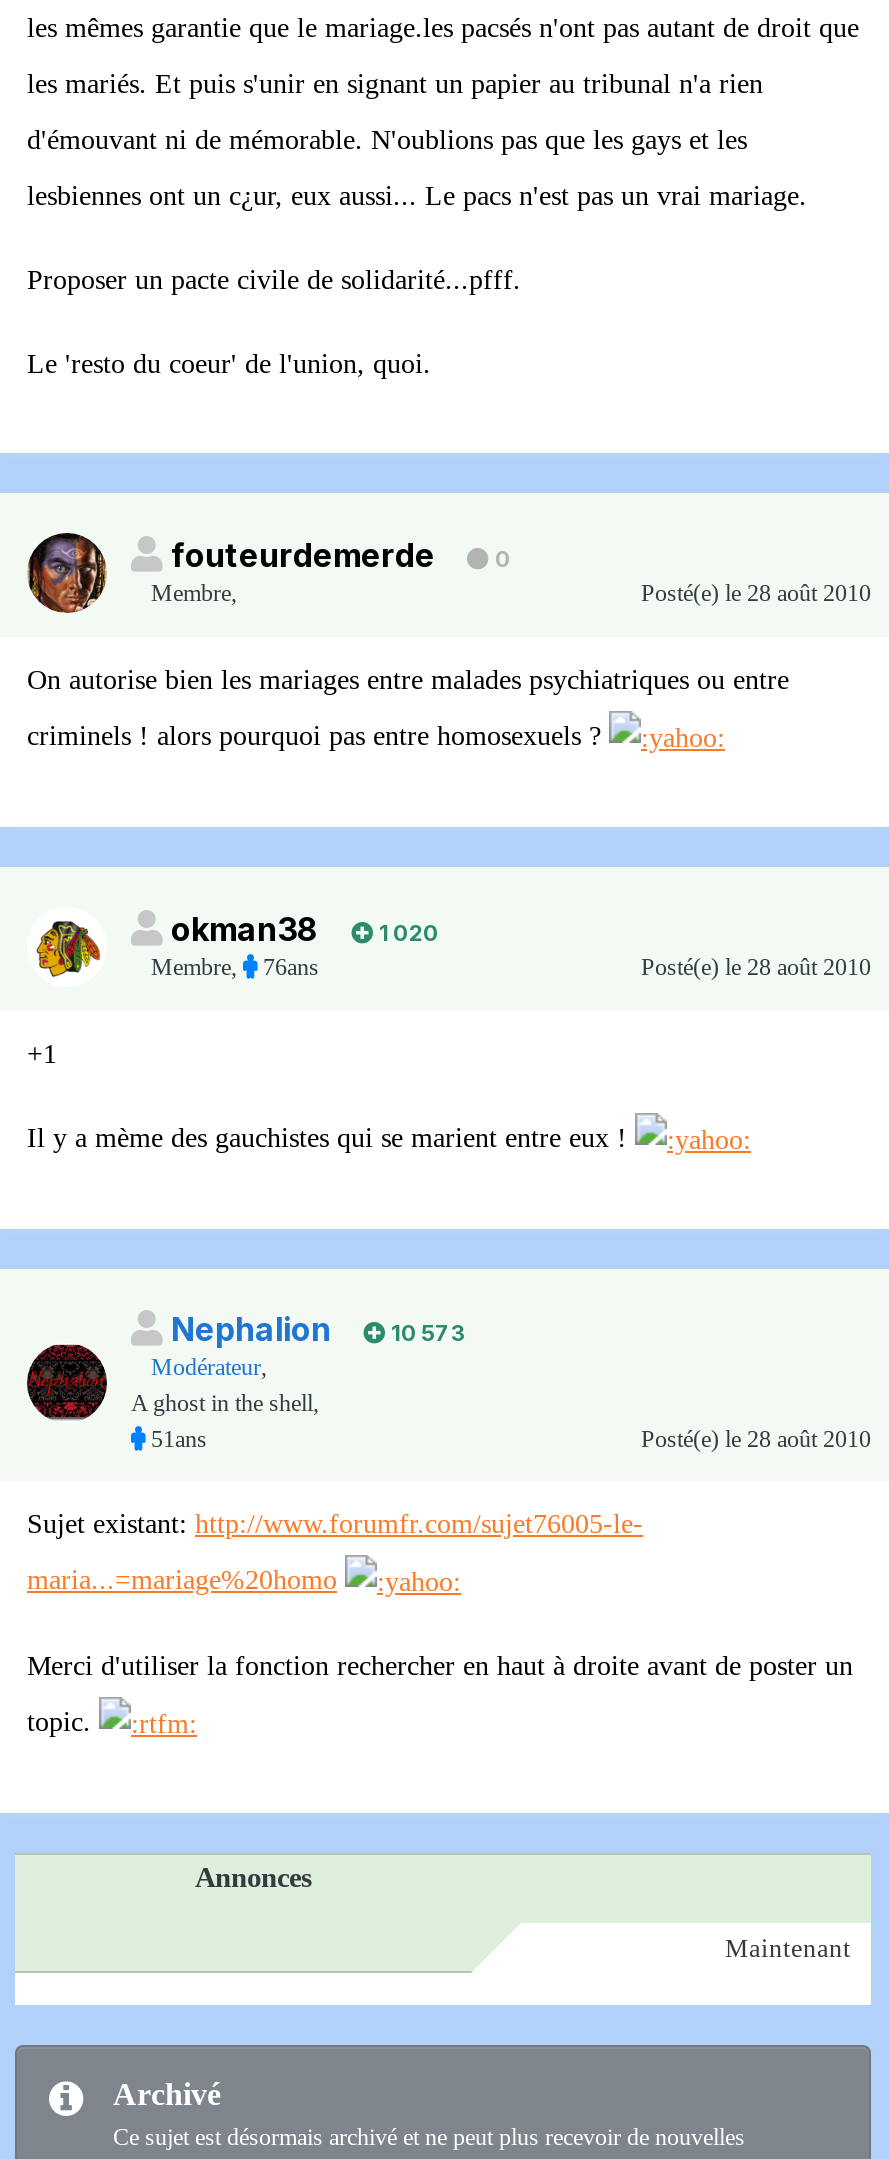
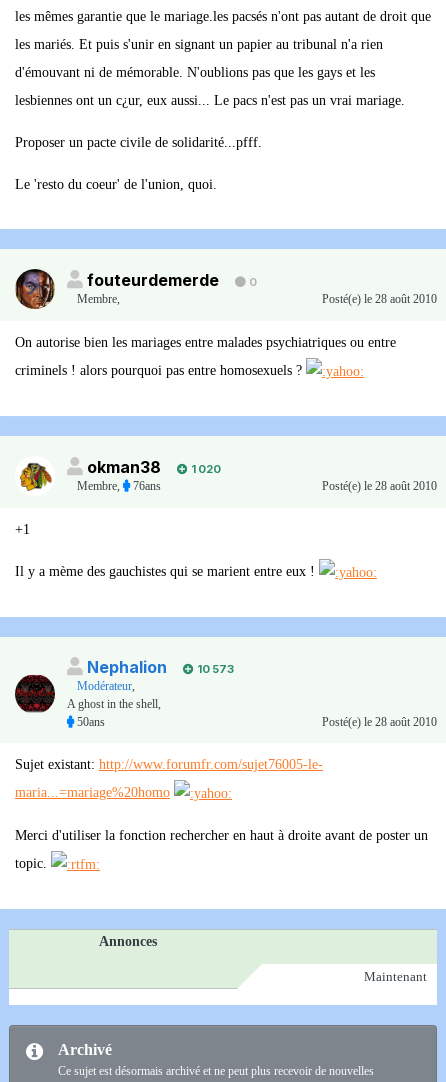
- 51ans
+ 50ans
